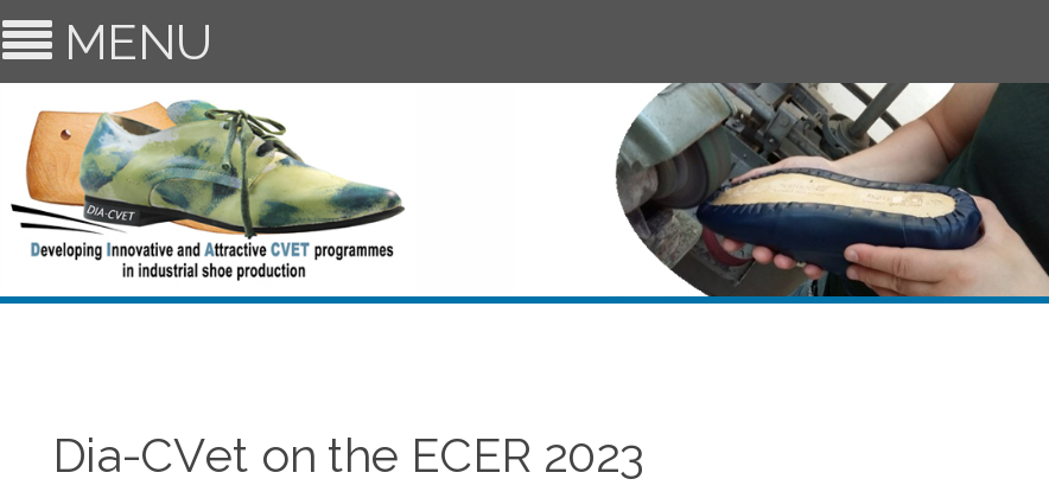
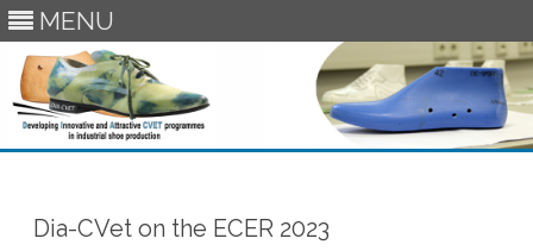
- [image]
+ [image]
